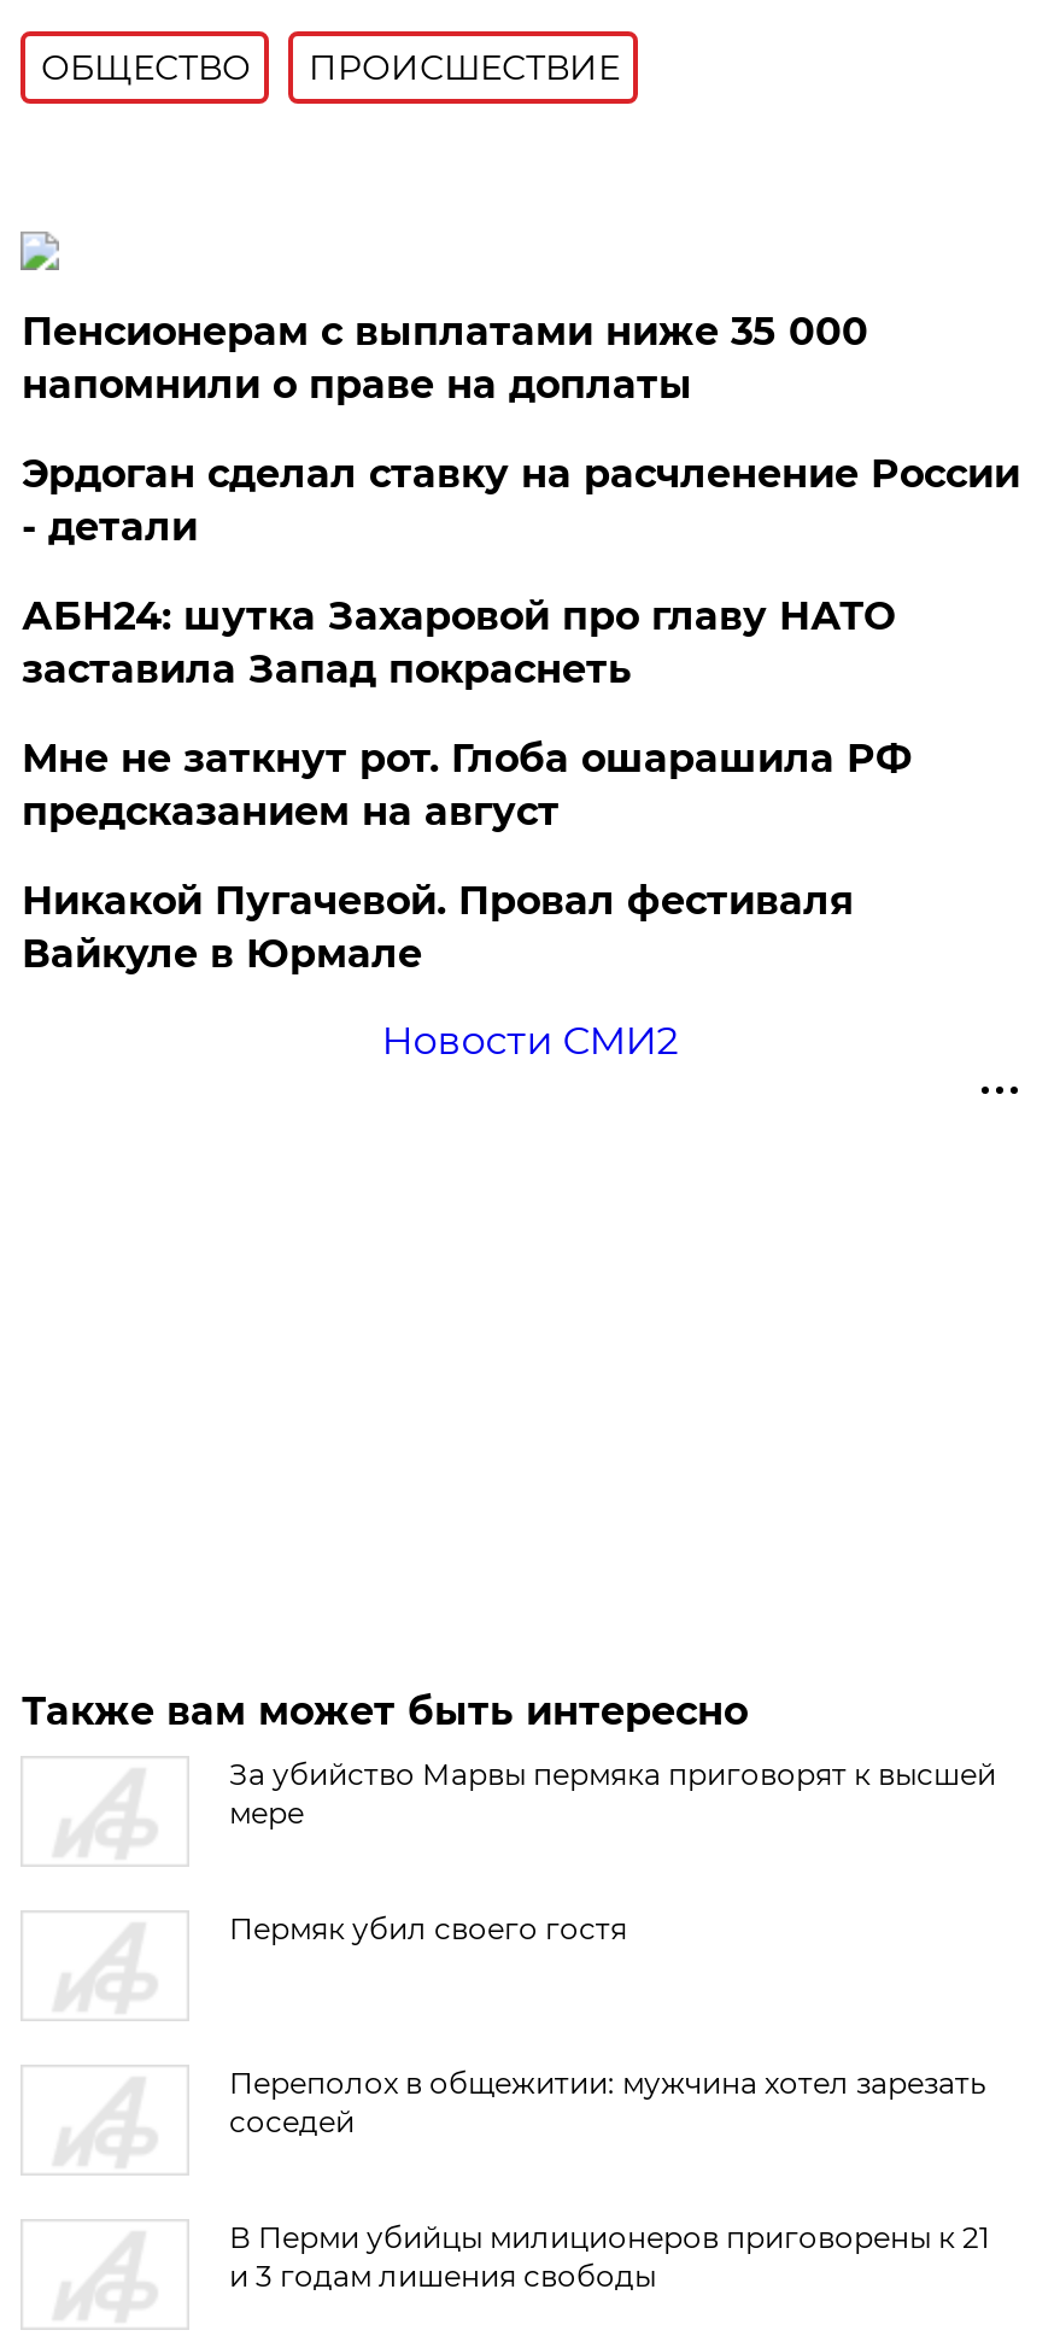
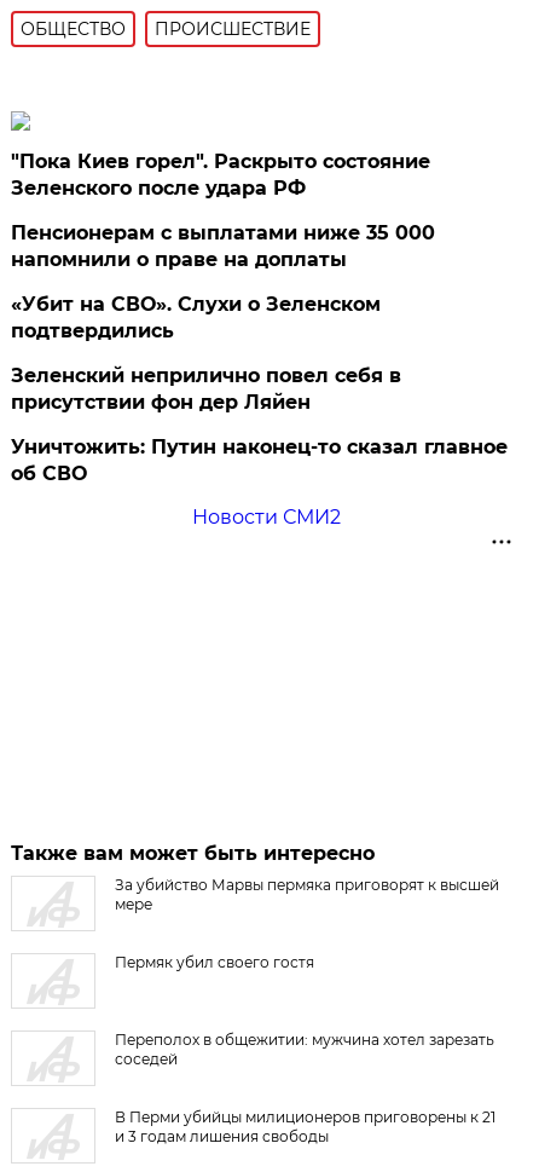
+ "Пока Киев горел". Раскрыто состояние
+ Зеленского после удара РФ

moved down: Пенсионерам с выплатами ниже 35 000 | напомнили о праве на доплаты

- Эрдоган сделал ставку на расчленение России
- - детали
- АБН24: шутка Захаровой про главу НАТО
- заставила Запад покраснеть
- Мне не заткнут рот. Глоба ошарашила РФ
- предсказанием на август
- Никакой Пугачевой. Провал фестиваля
- Вайкуле в Юрмале
+ «Убит на СВО». Слухи о Зеленском
+ подтвердились
+ Зеленский неприлично повел cебя в
+ присутствии фон дер Ляйен
+ Уничтожить: Путин наконец-то сказал главное
+ об СВО
